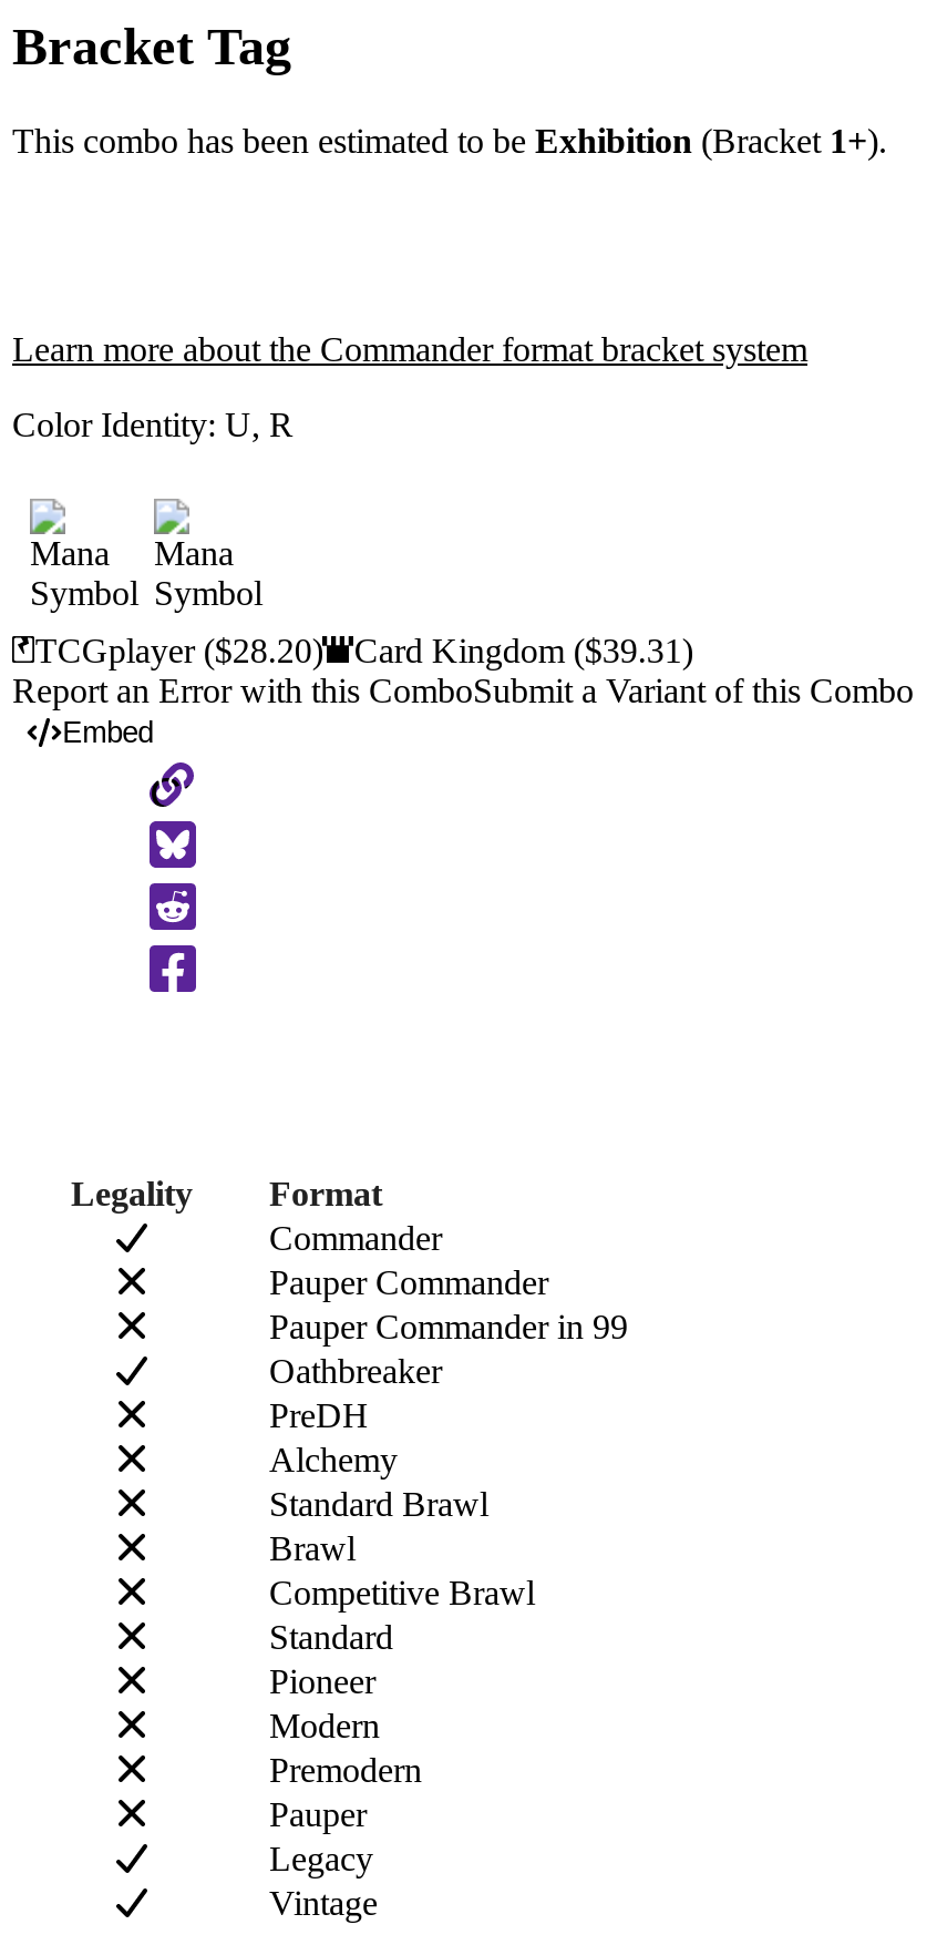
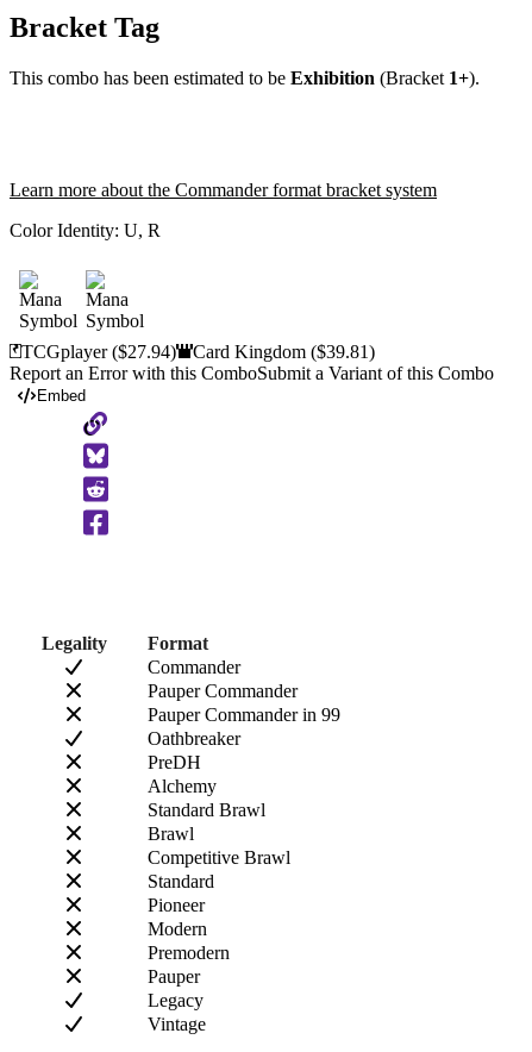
- TCGplayer ($28.20)
+ TCGplayer ($27.94)

- Card Kingdom ($39.31)
+ Card Kingdom ($39.81)
